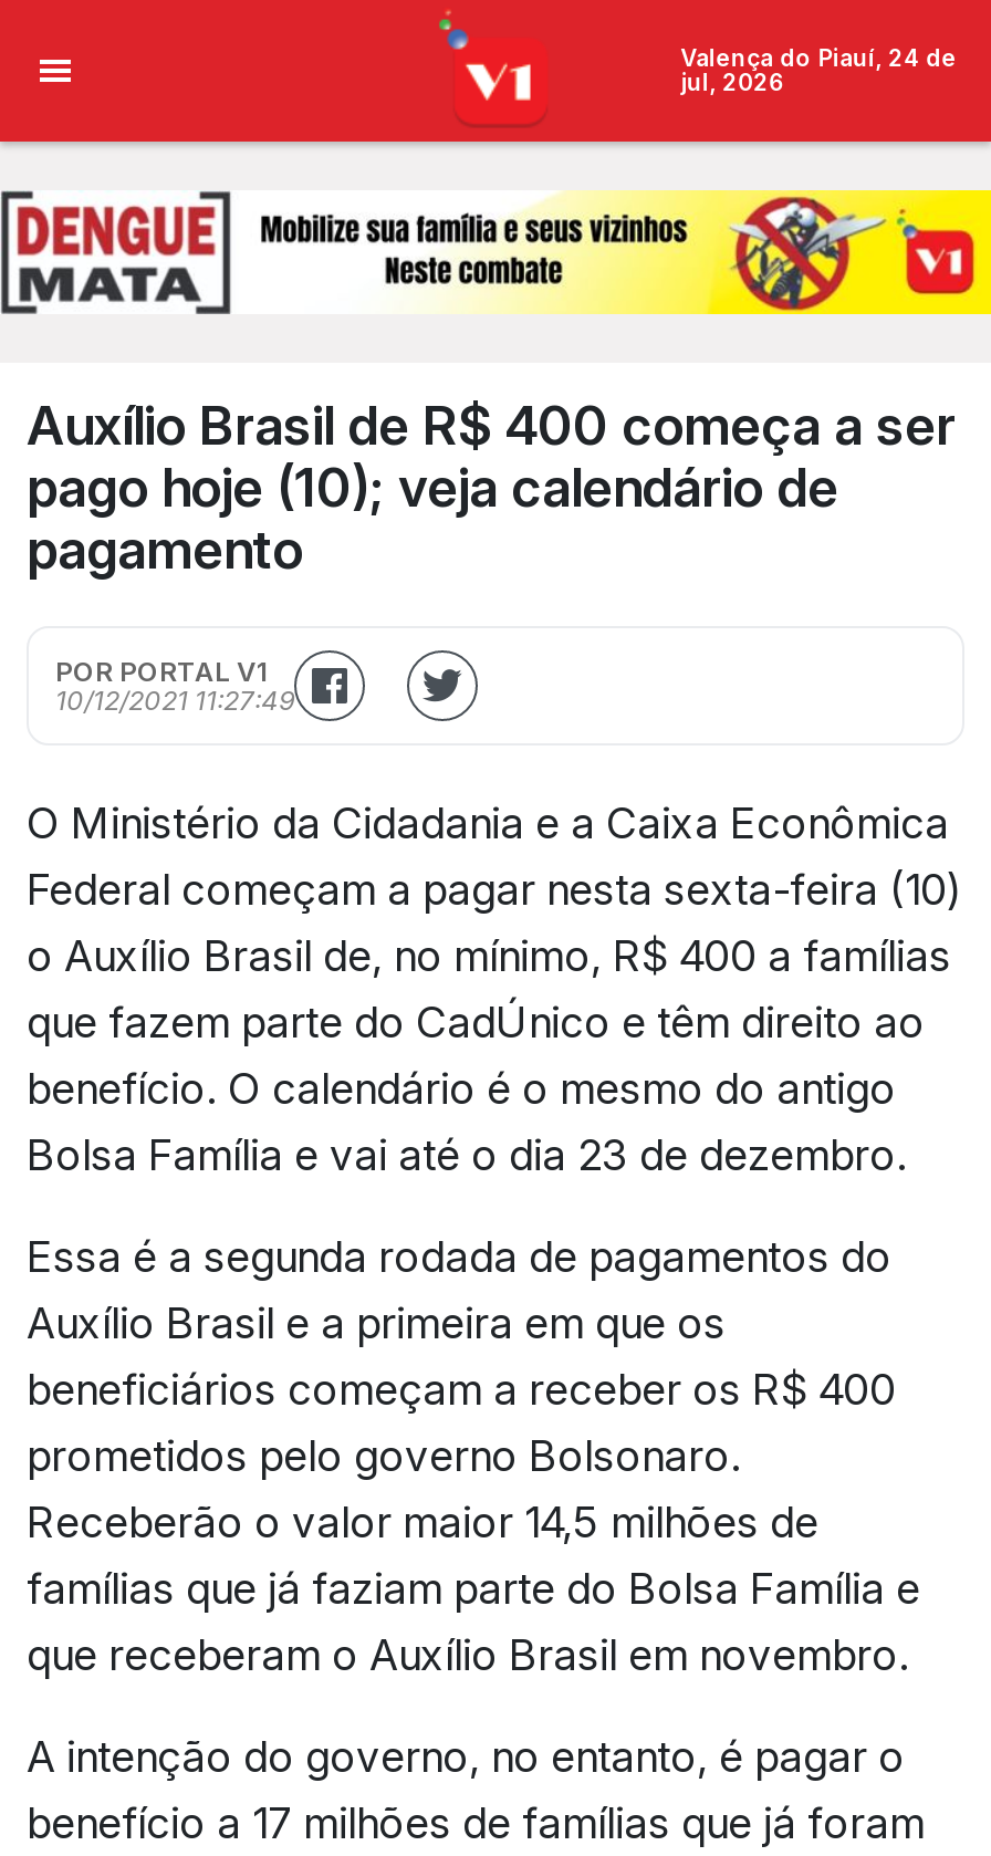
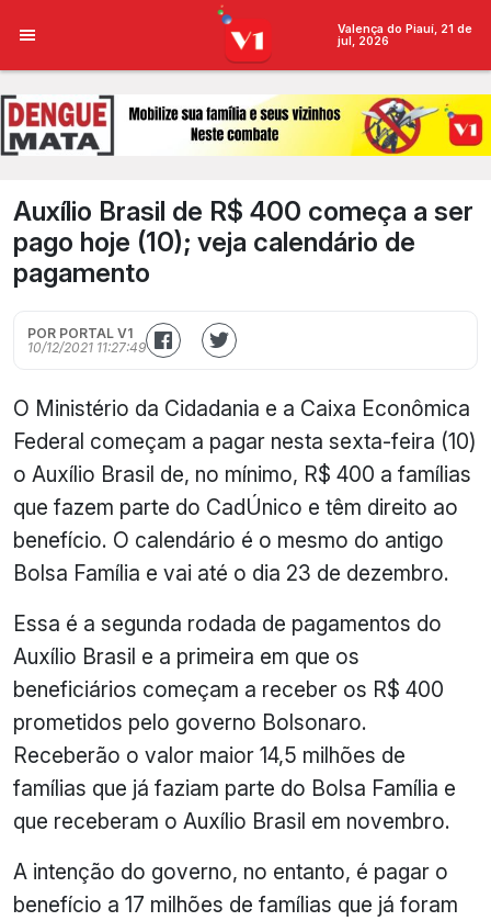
- Valença do Piauí, 24 de
+ Valença do Piauí, 21 de
